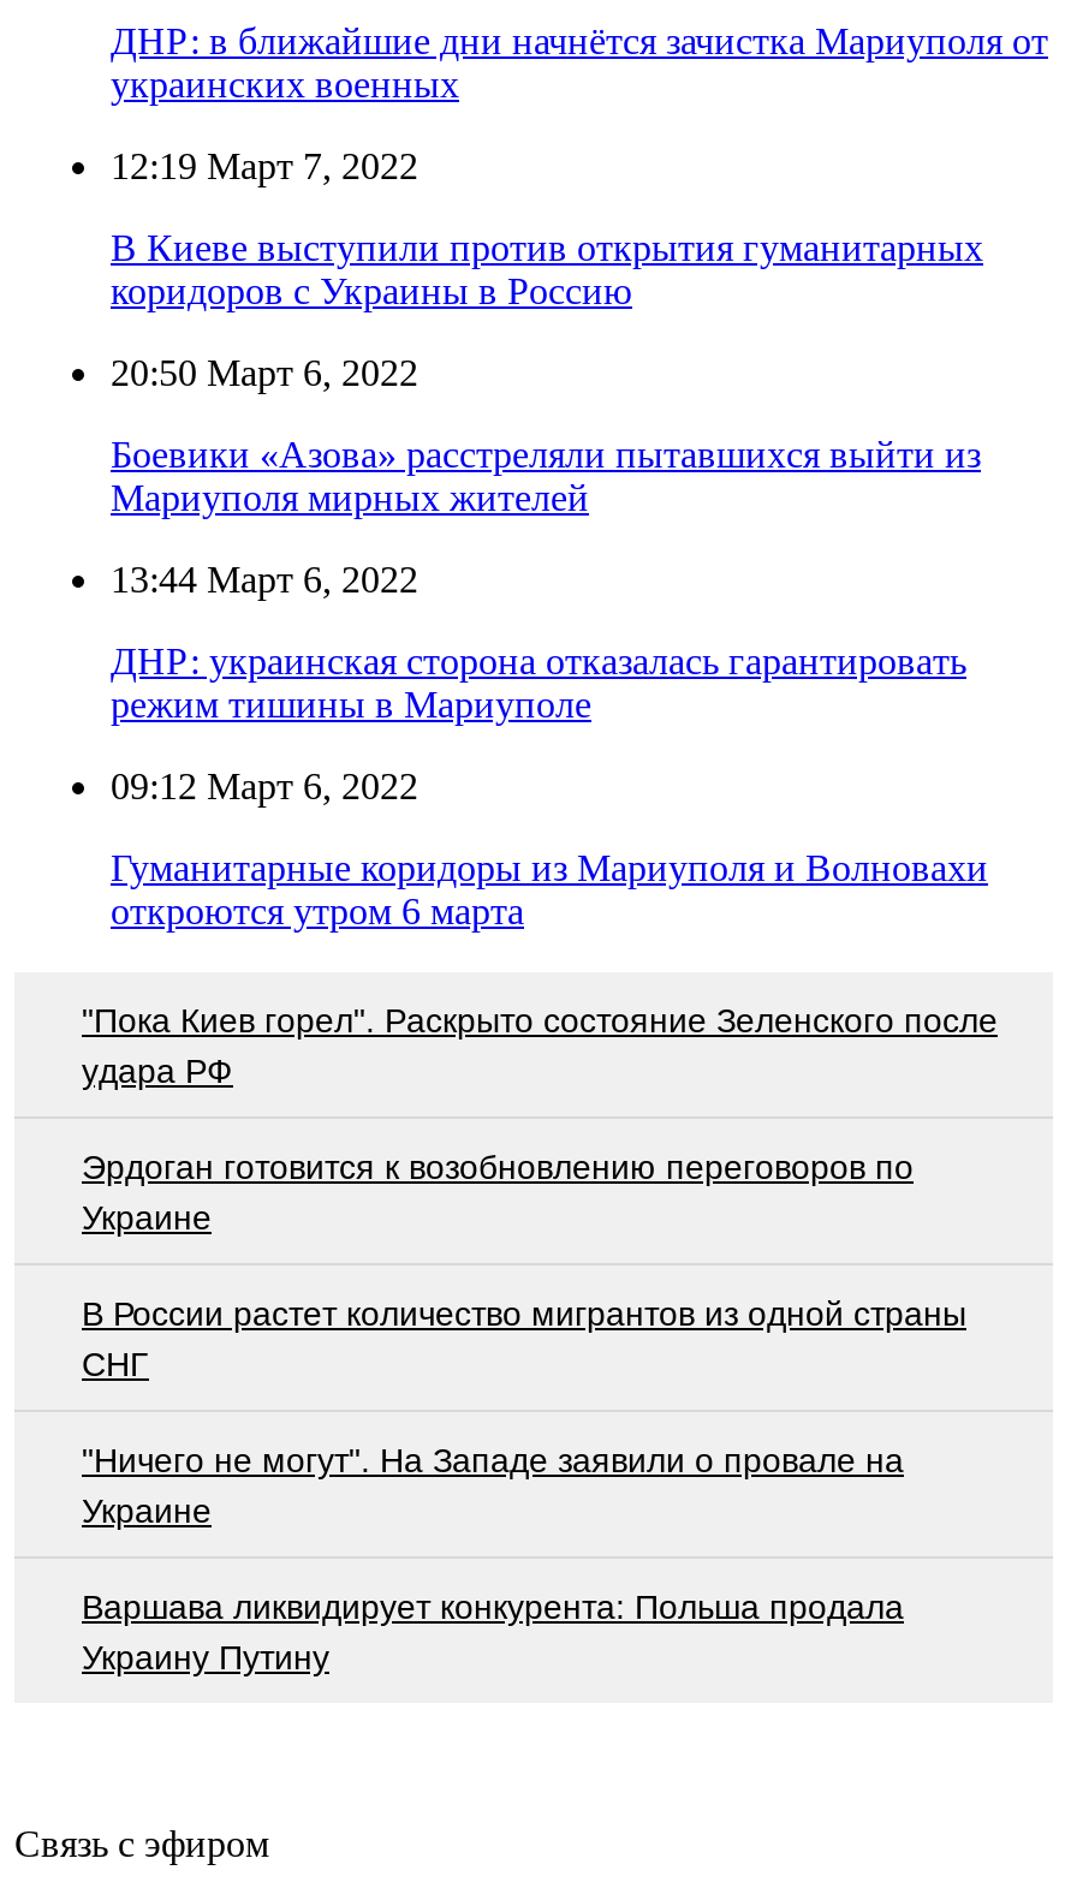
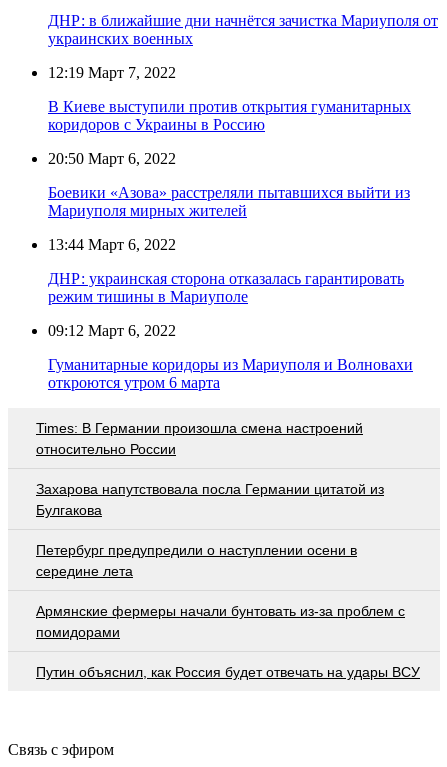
- "Пока Киев горел". Раскрыто состояние Зеленского после
- удара РФ
+ Times: В Германии произошла смена настроений
+ относительно России

- Эрдоган готовится к возобновлению переговоров по
- Украине
+ Захарова напутствовала посла Германии цитатой из
+ Булгакова

- В России растет количество мигрантов из одной страны
- СНГ
+ Петербург предупредили о наступлении осени в
+ середине лета

- "Ничего не могут". На Западе заявили о провале на
- Украине
+ Армянские фермеры начали бунтовать из-за проблем с
+ помидорами

- Варшава ликвидирует конкурента: Польша продала
- Украину Путину
+ Путин объяснил, как Россия будет отвечать на удары ВСУ
